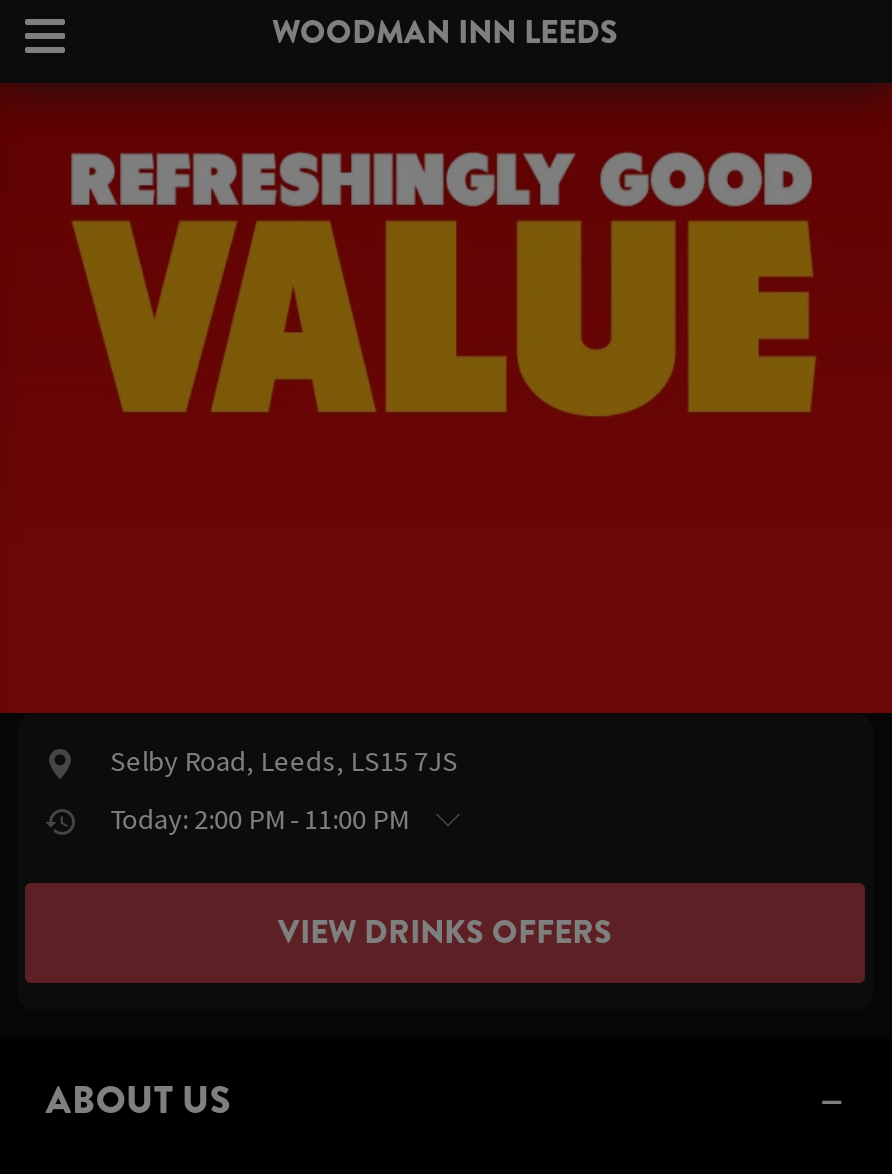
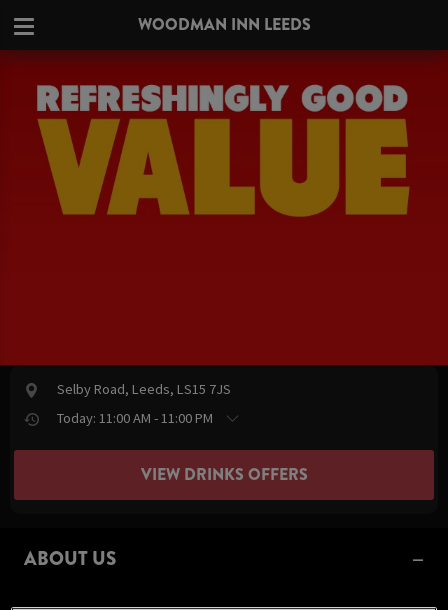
- Today: 2:00 PM - 11:00 PM
+ Today: 11:00 AM - 11:00 PM
